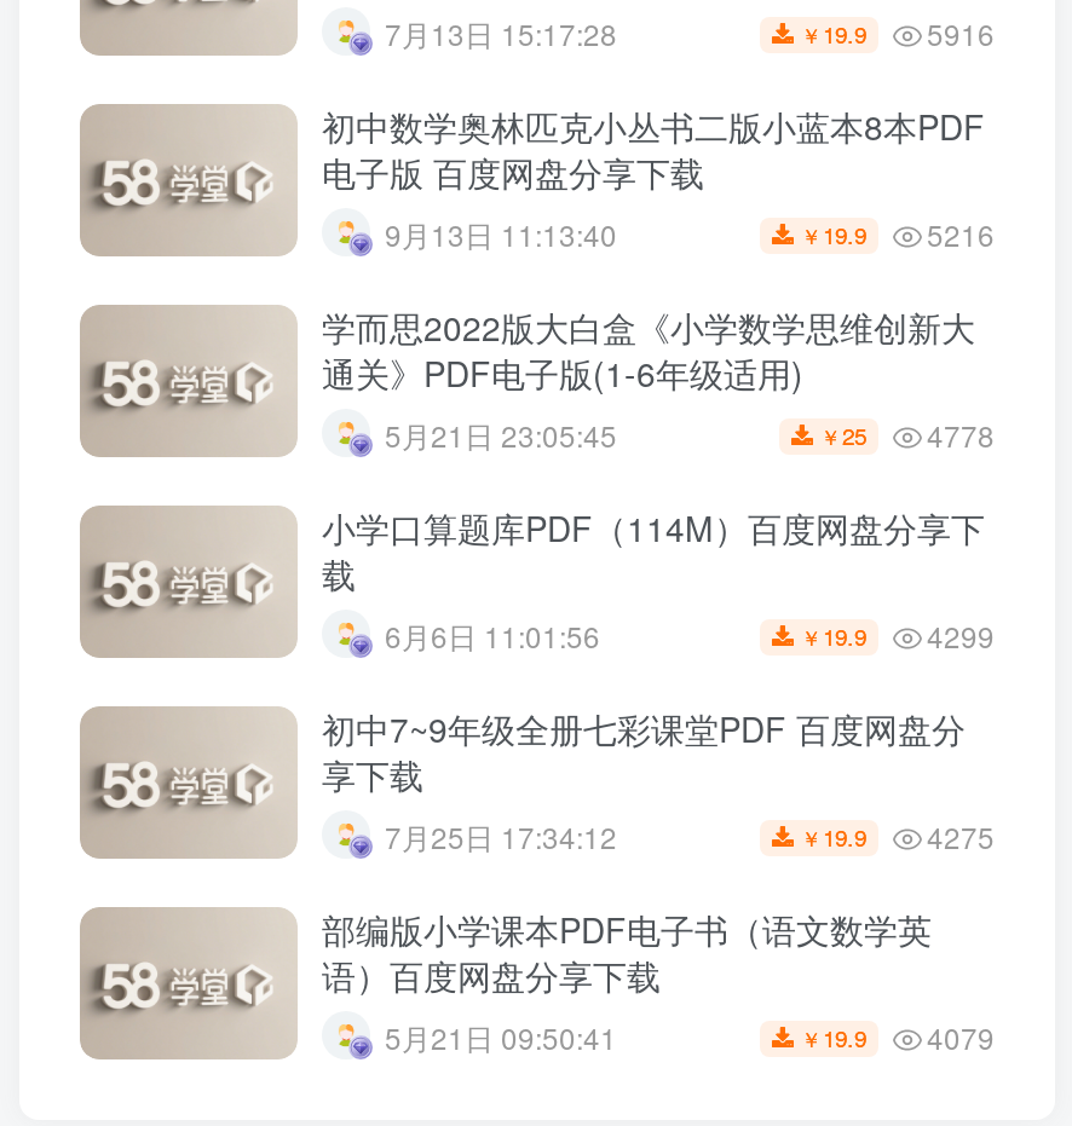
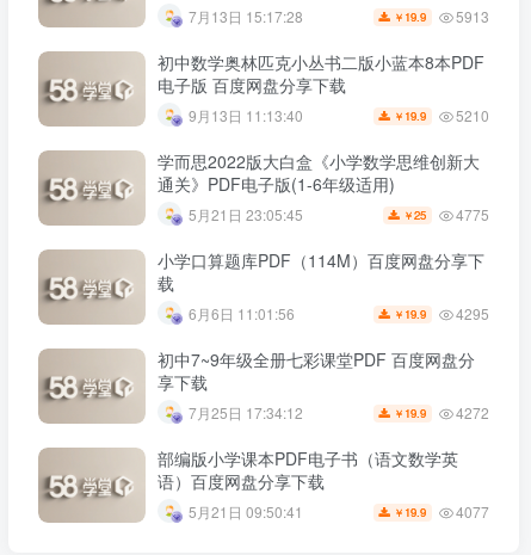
- ￥19.9 5916
+ ￥19.9 5913

- ￥19.9 5216
+ ￥19.9 5210

- ￥25 4778
+ ￥25 4775

- ￥19.9 4299
+ ￥19.9 4295

- ￥19.9 4275
+ ￥19.9 4272

- ￥19.9 4079
+ ￥19.9 4077
